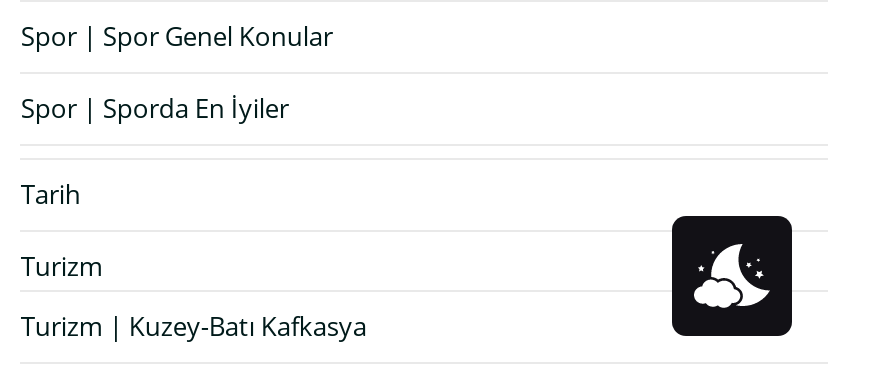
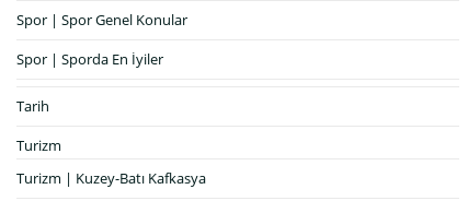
- [image]
